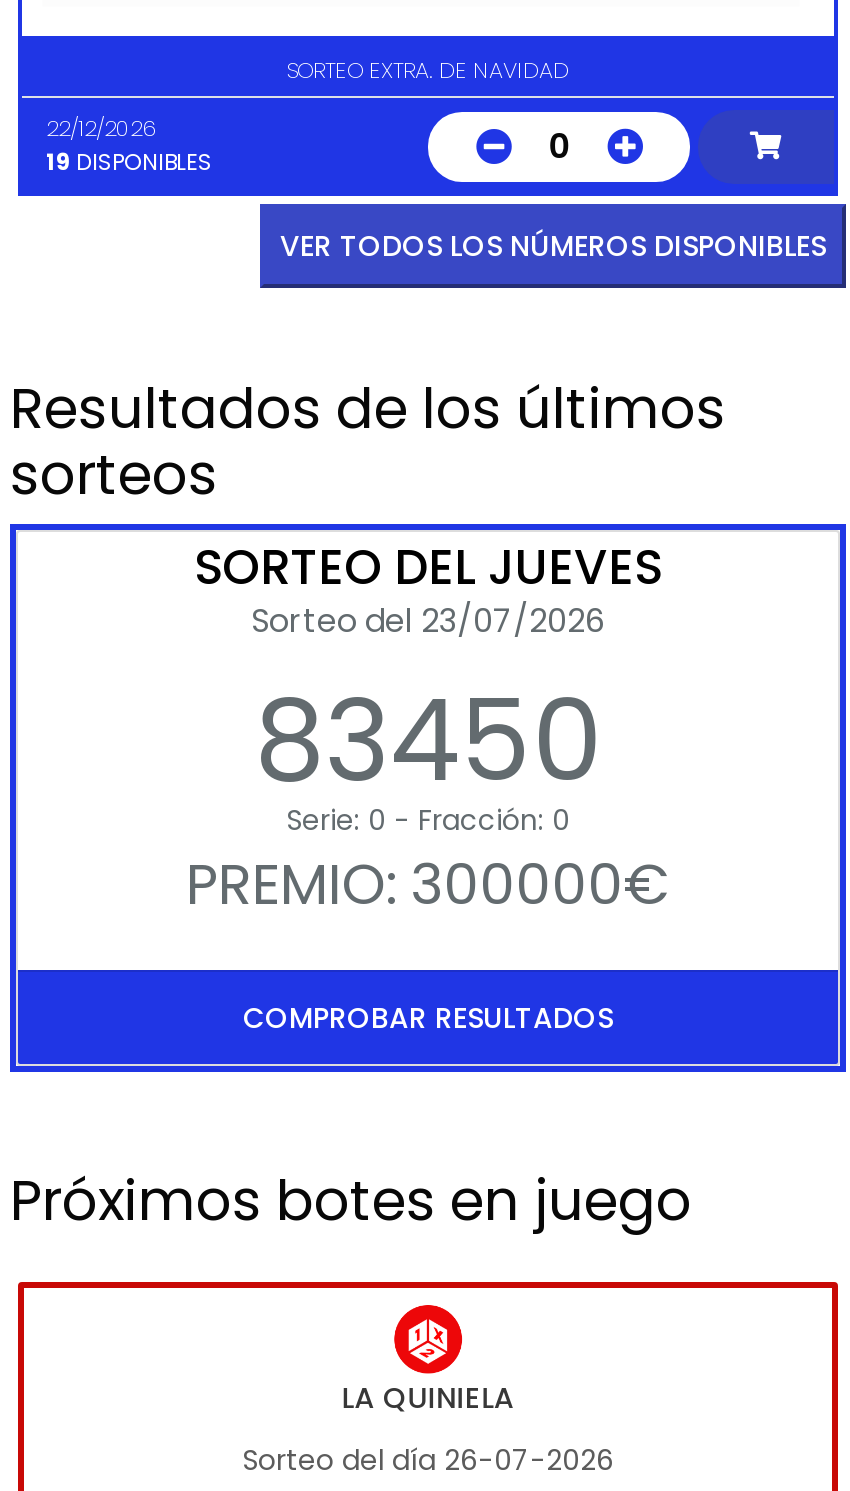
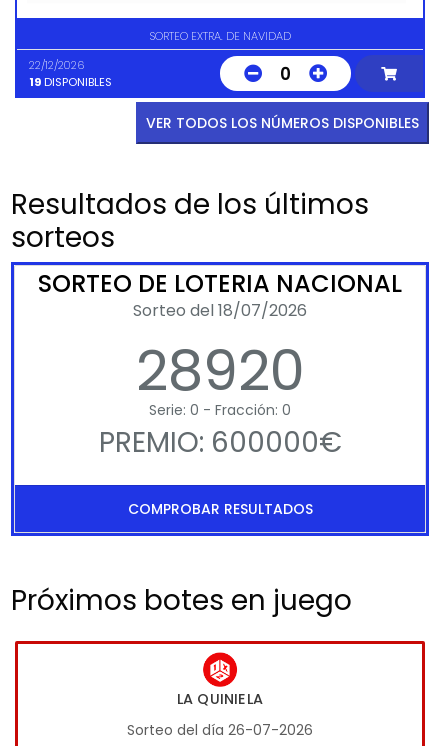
- SORTEO DEL JUEVES
- Sorteo del 23/07/2026
- 83450
+ SORTEO DE LOTERIA NACIONAL
+ Sorteo del 18/07/2026
+ 28920

- PREMIO: 300000€
+ PREMIO: 600000€
